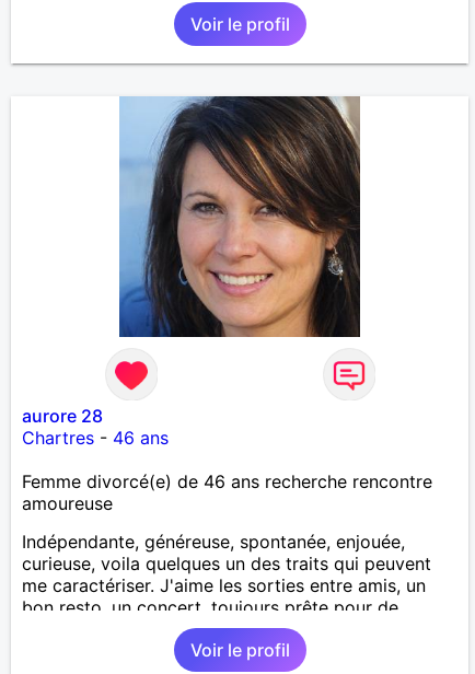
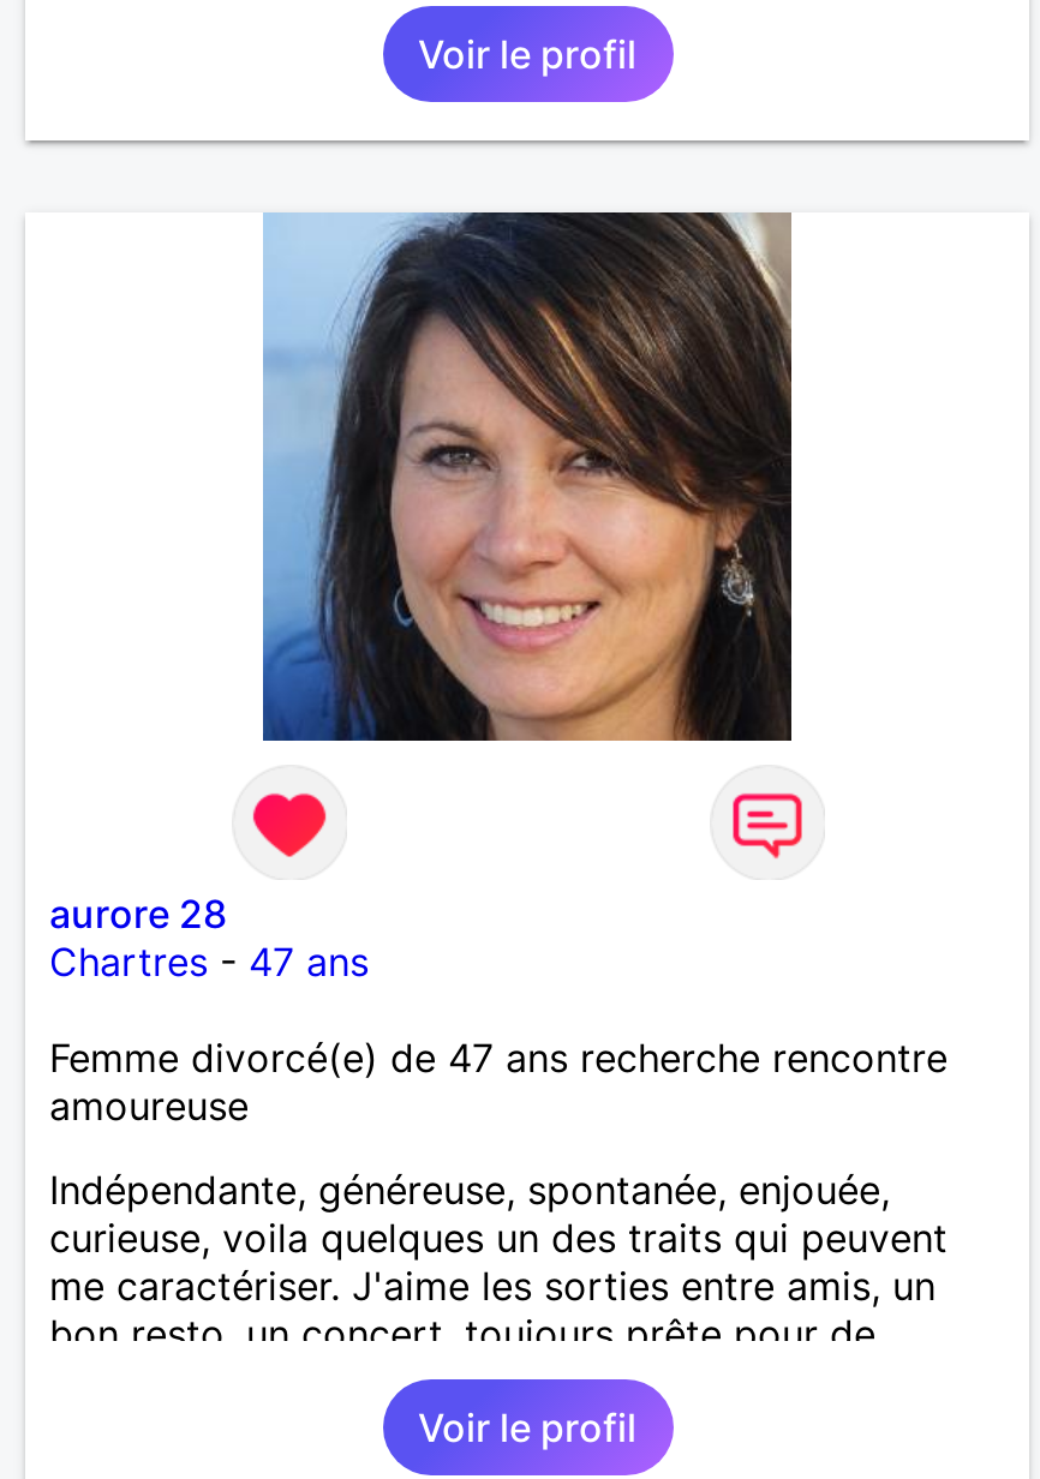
- Chartres - 46 ans
+ Chartres - 47 ans

- Femme divorcé(e) de 46 ans recherche rencontre
+ Femme divorcé(e) de 47 ans recherche rencontre
